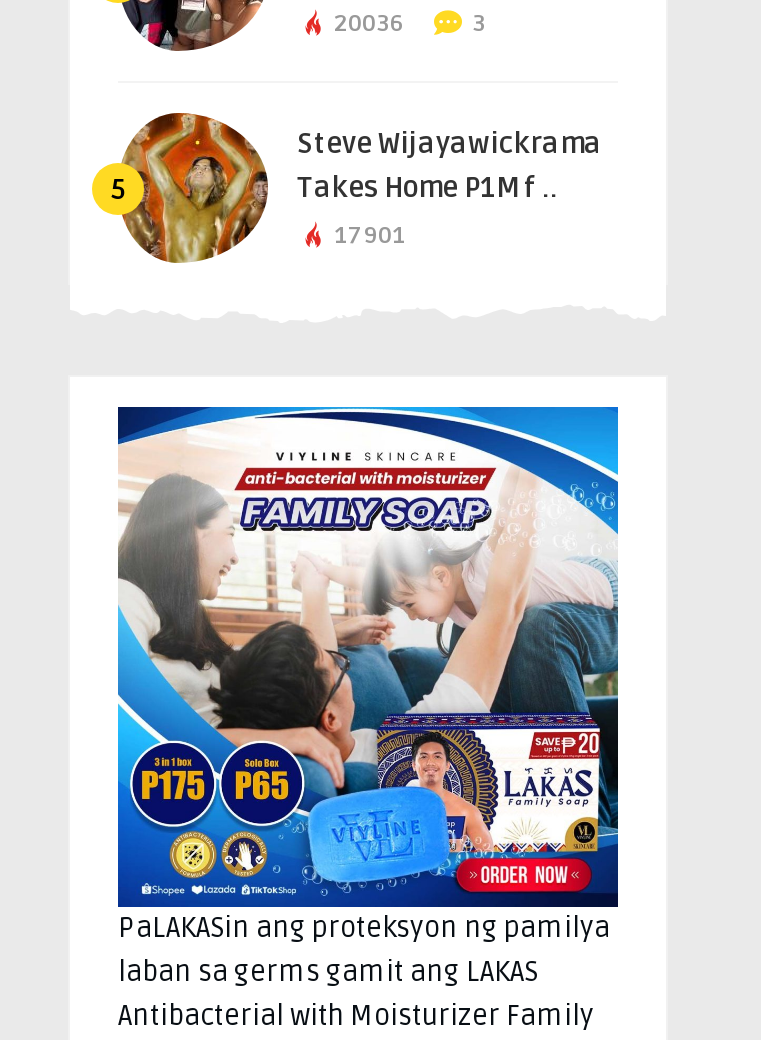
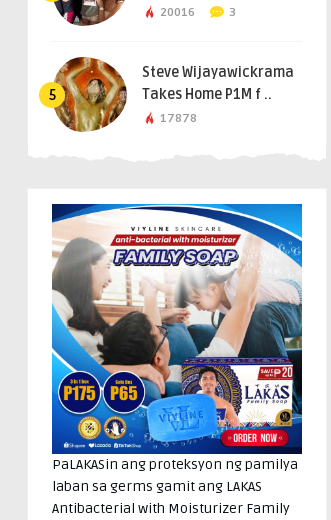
- 20036
+ 20016

- 17901
+ 17878
